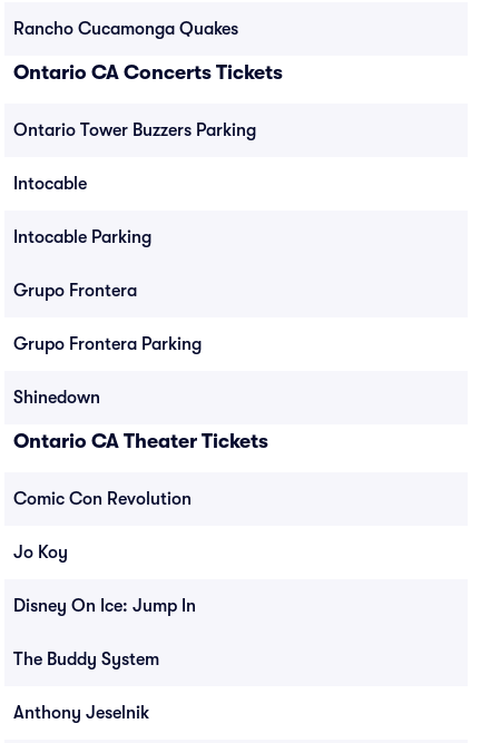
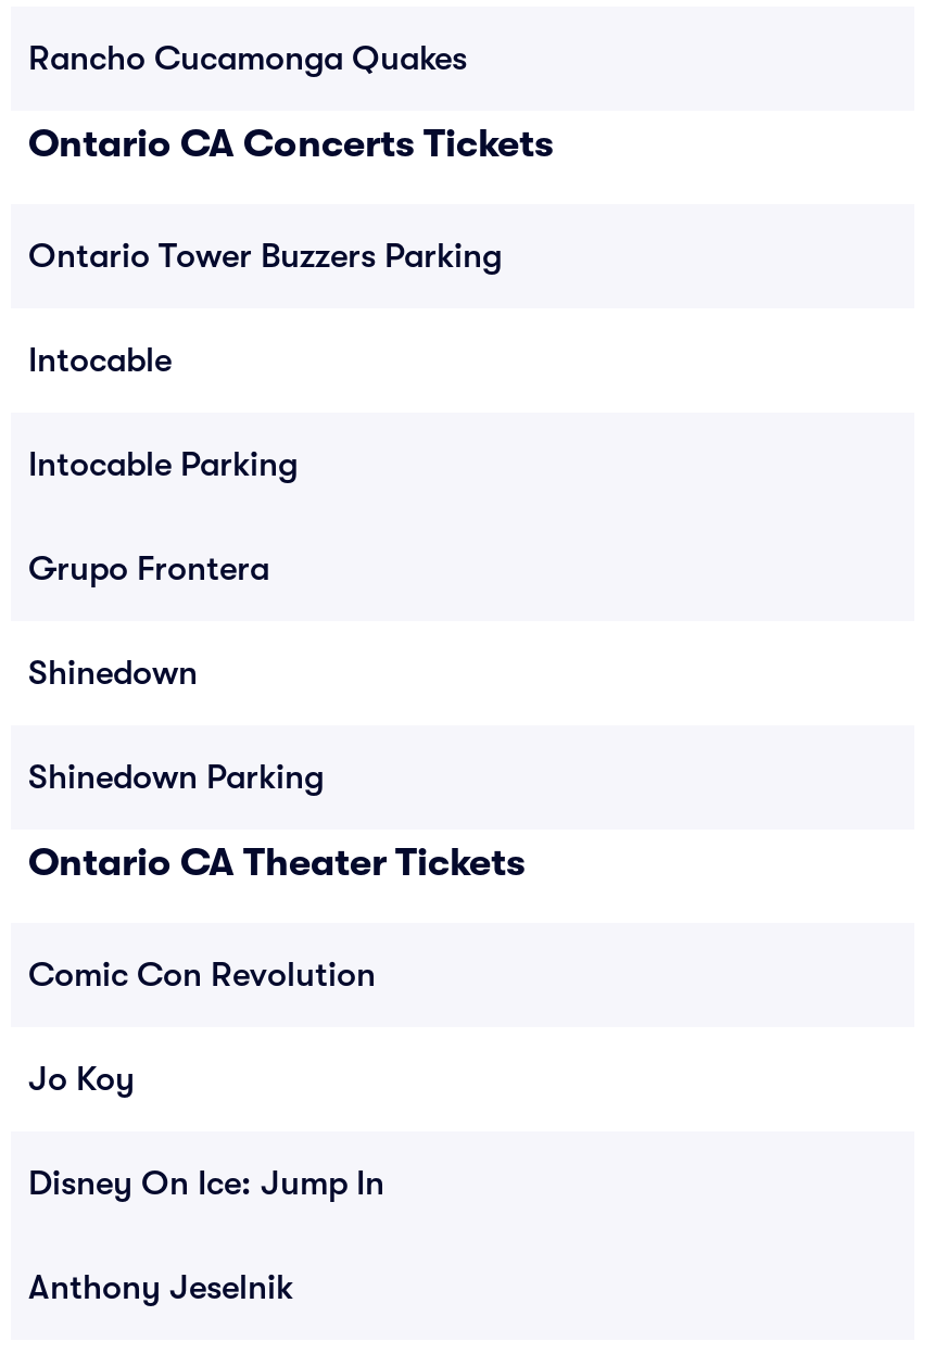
- Grupo Frontera Parking

+ Shinedown Parking

- The Buddy System
